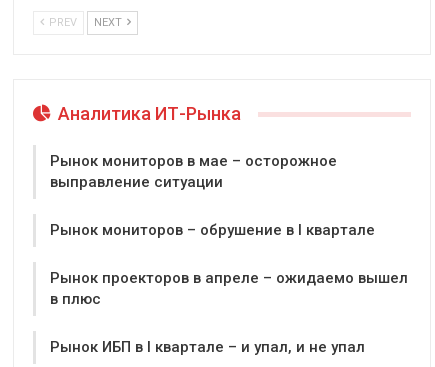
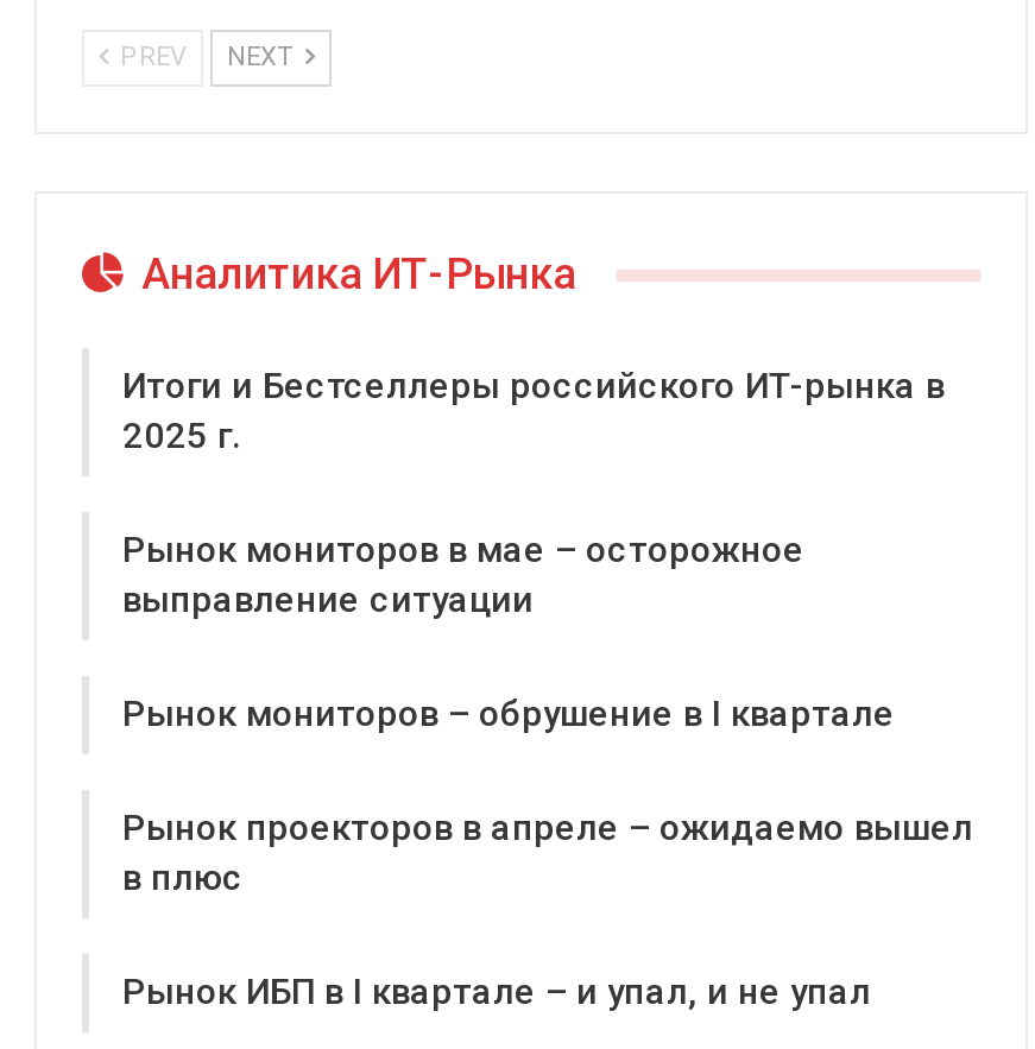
+ Итоги и Бестселлеры российского ИТ-рынка в
+ 2025 г.
